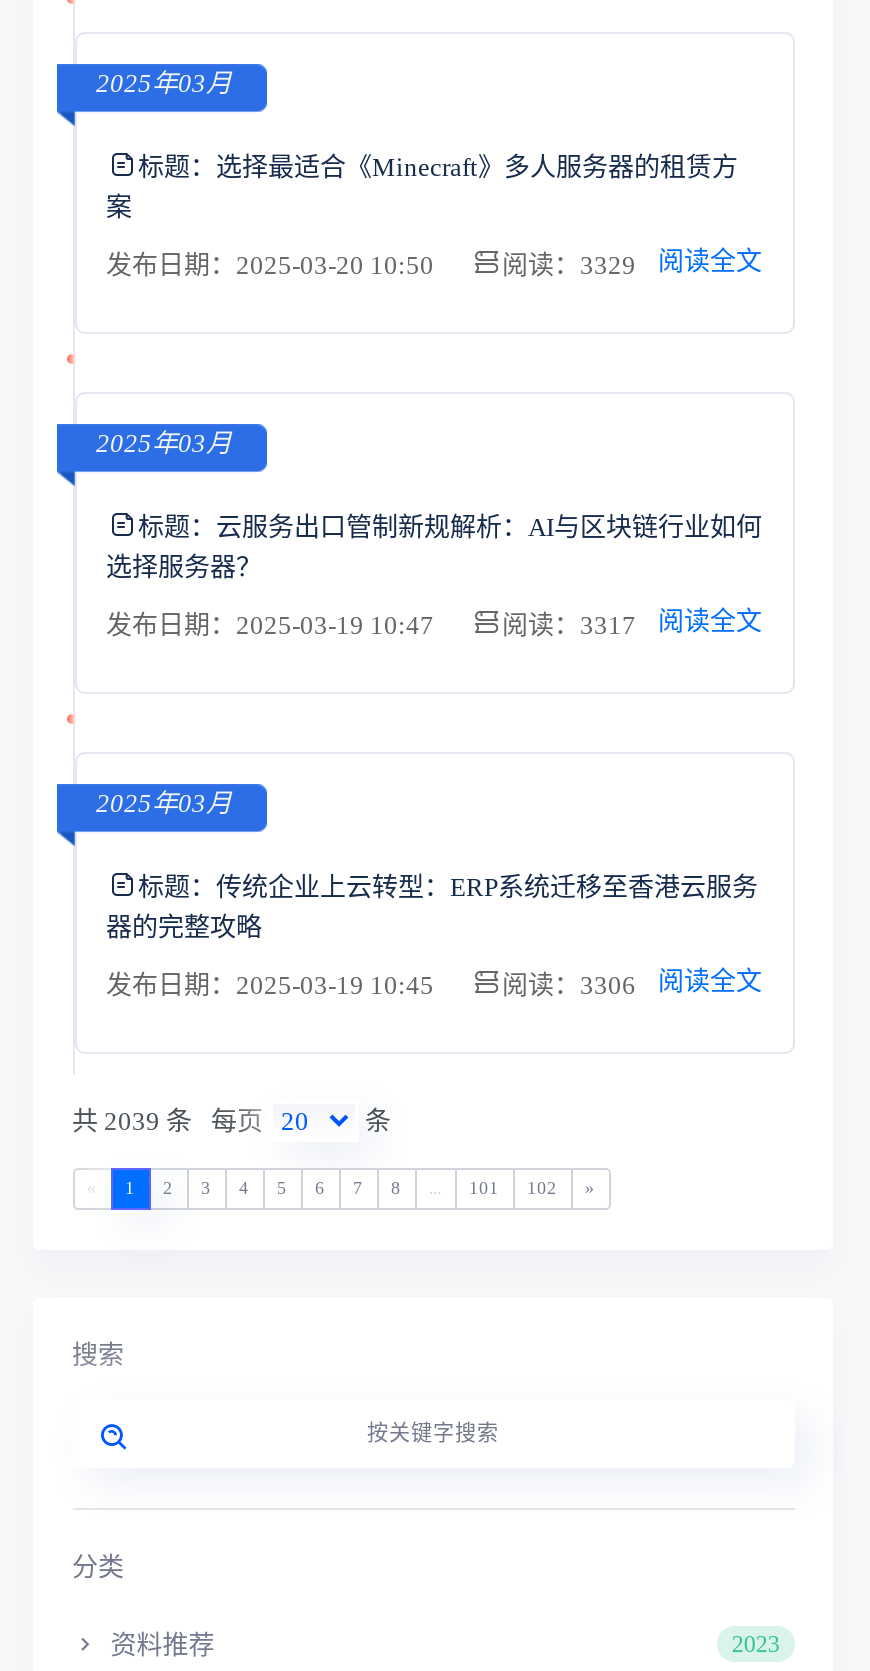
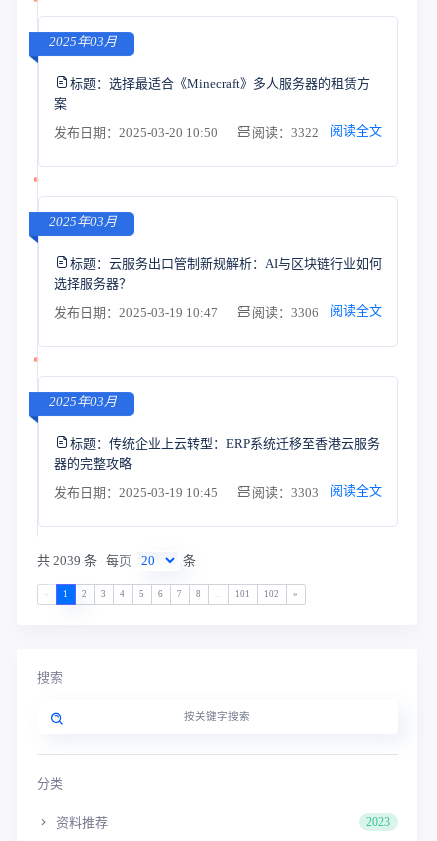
- 阅读：3329 阅读全文
+ 阅读：3322 阅读全文

- 阅读：3317 阅读全文
+ 阅读：3306 阅读全文

- 阅读：3306 阅读全文
+ 阅读：3303 阅读全文
